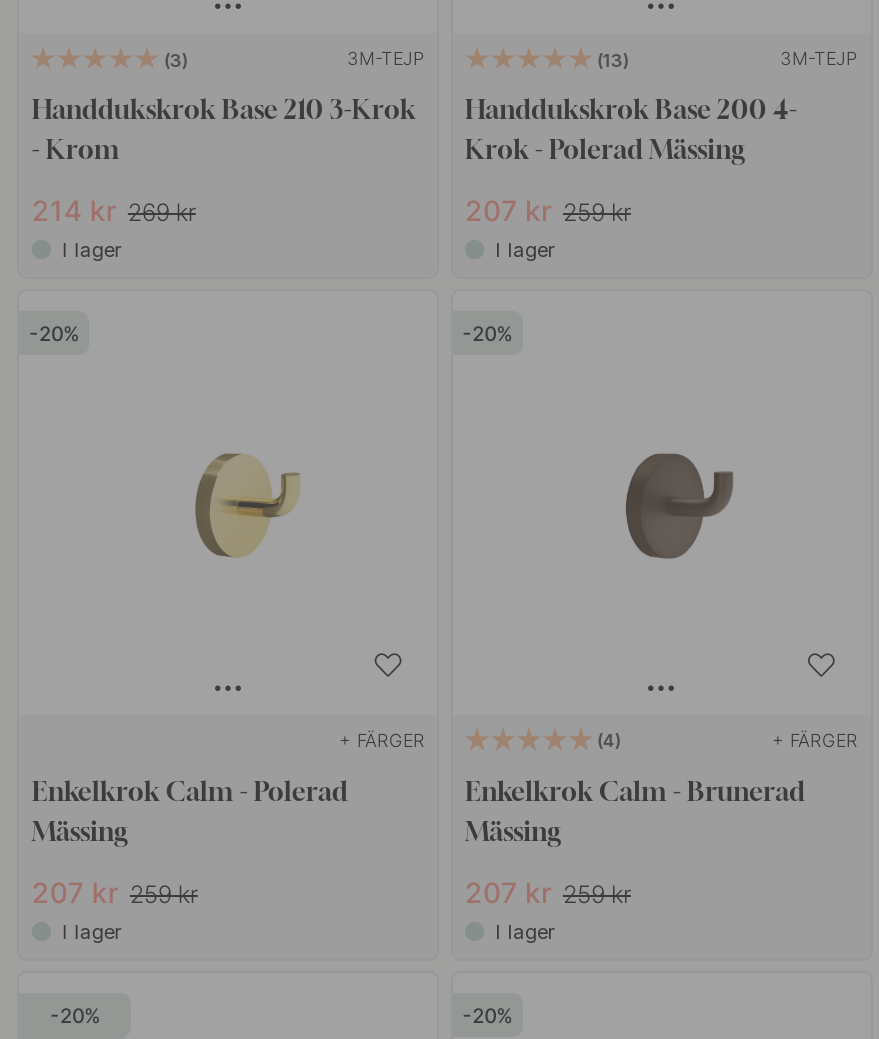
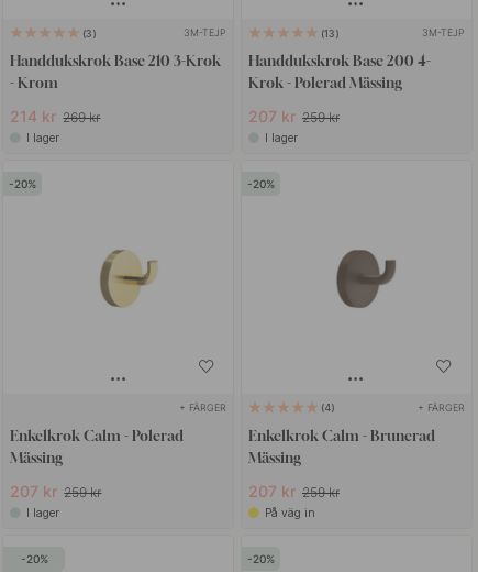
- I lager
+ På väg in
